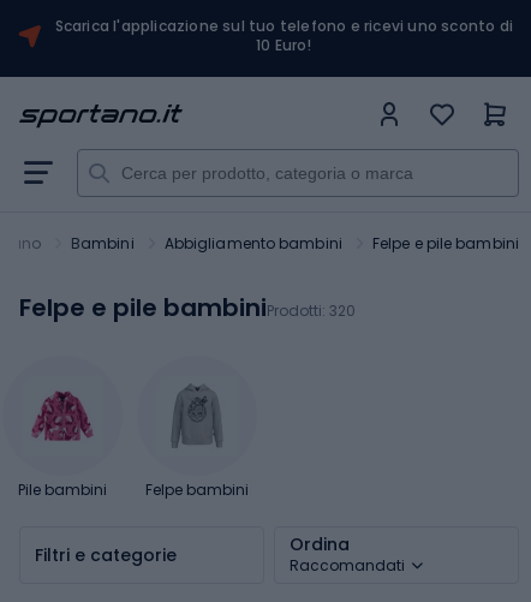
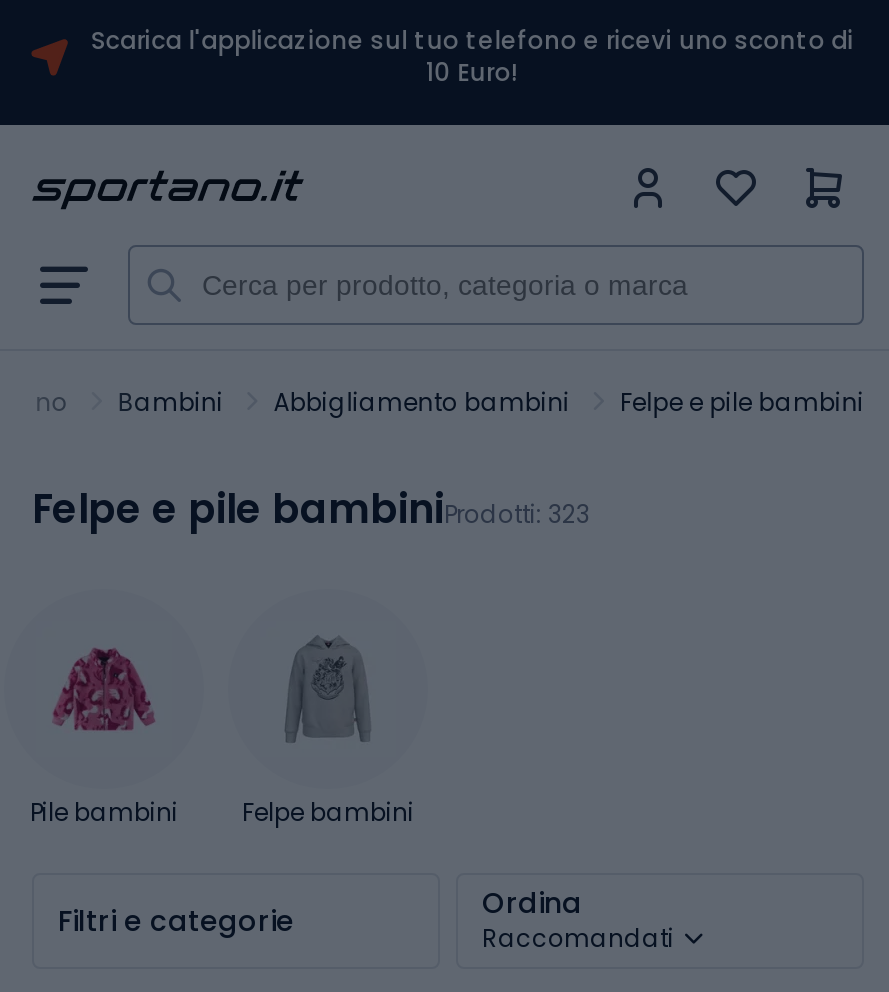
- Felpe e pile bambiniProdotti:320
+ Felpe e pile bambiniProdotti:323
